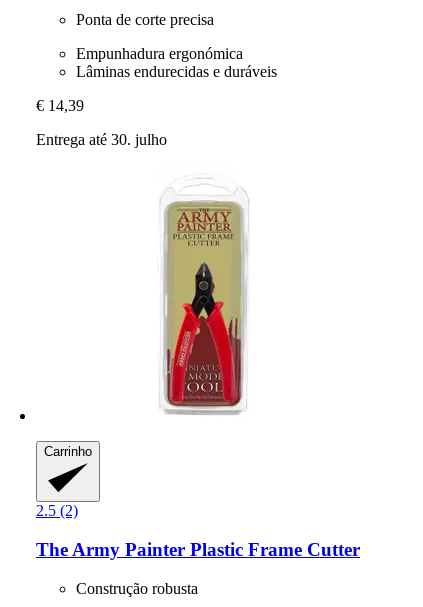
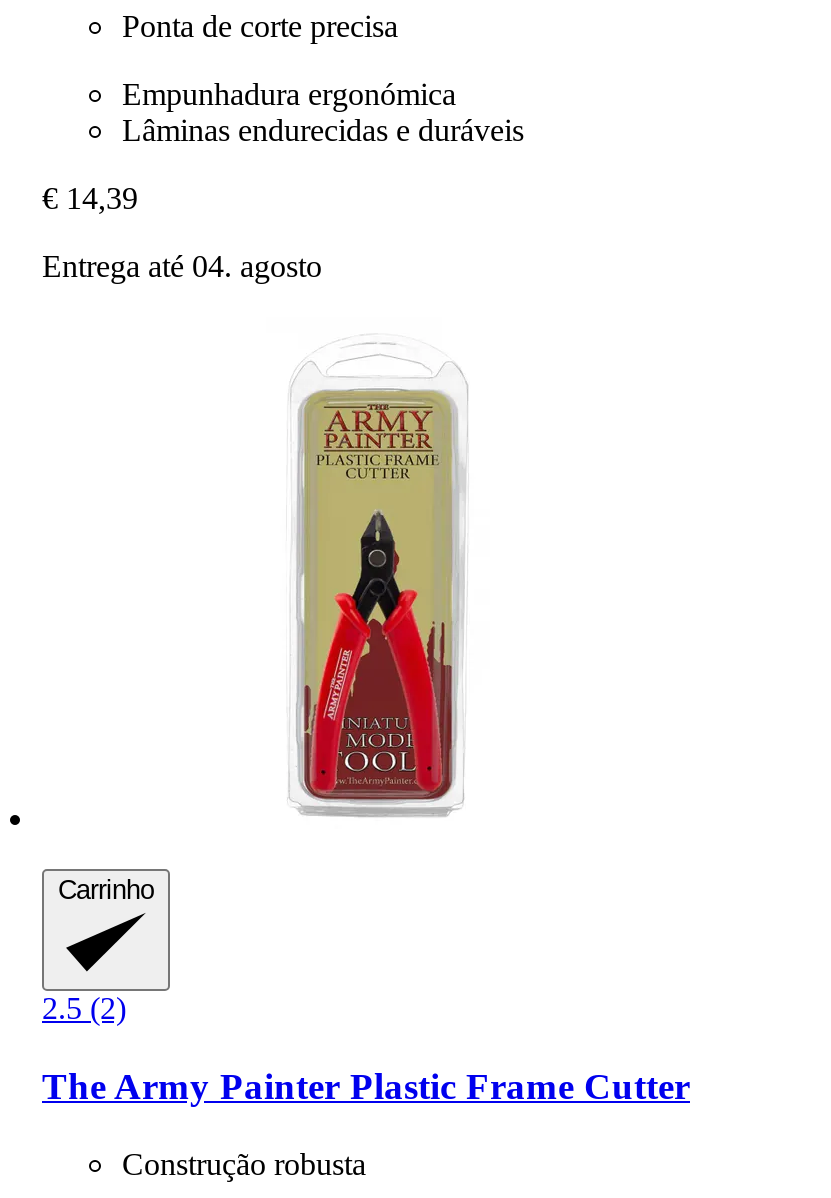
- Entrega até 30. julho
+ Entrega até 04. agosto
